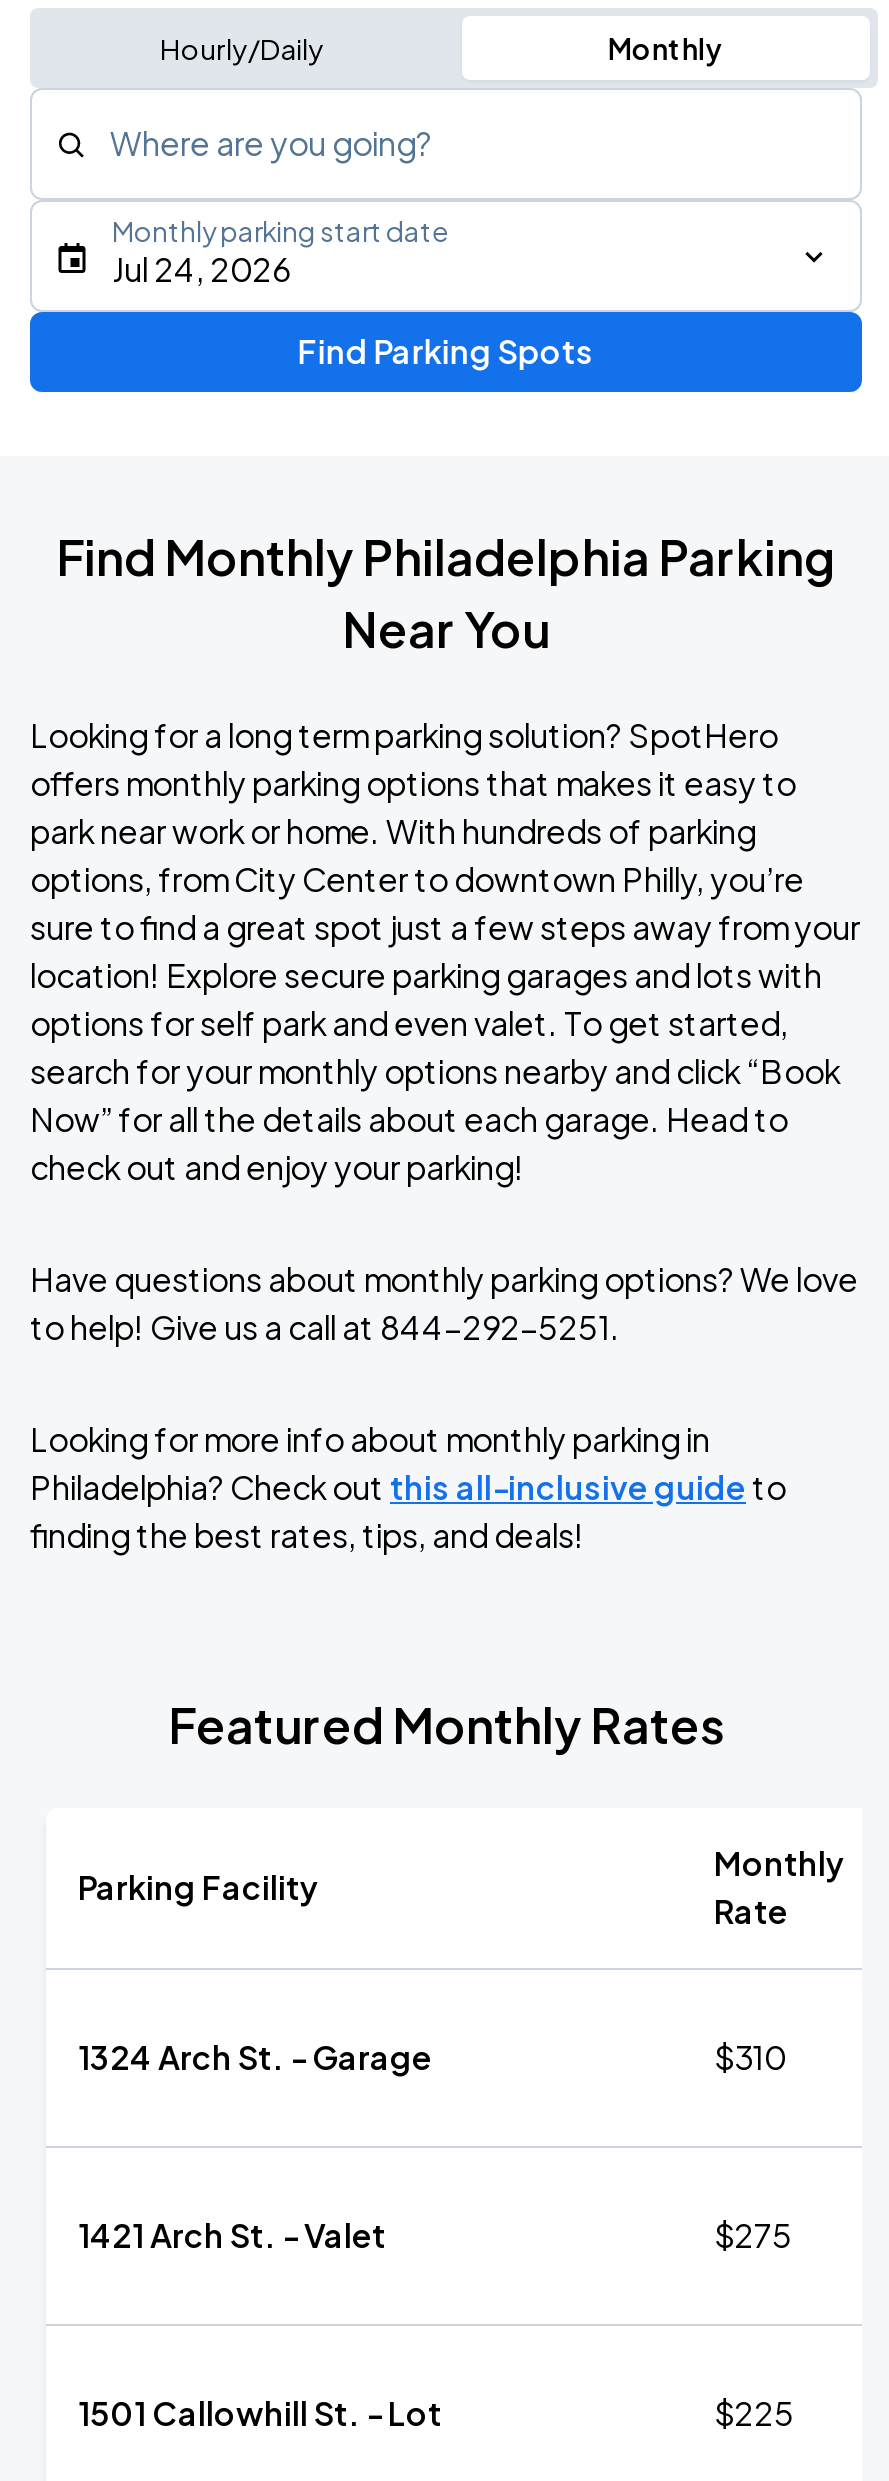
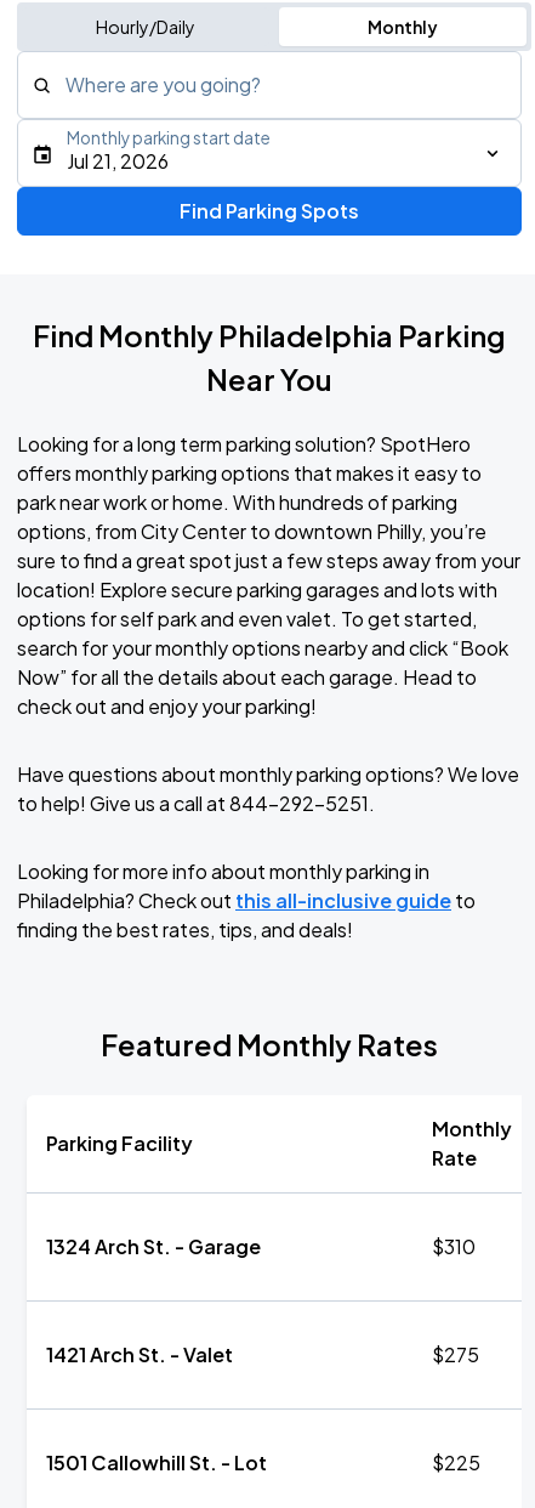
- Jul 24, 2026
+ Jul 21, 2026
